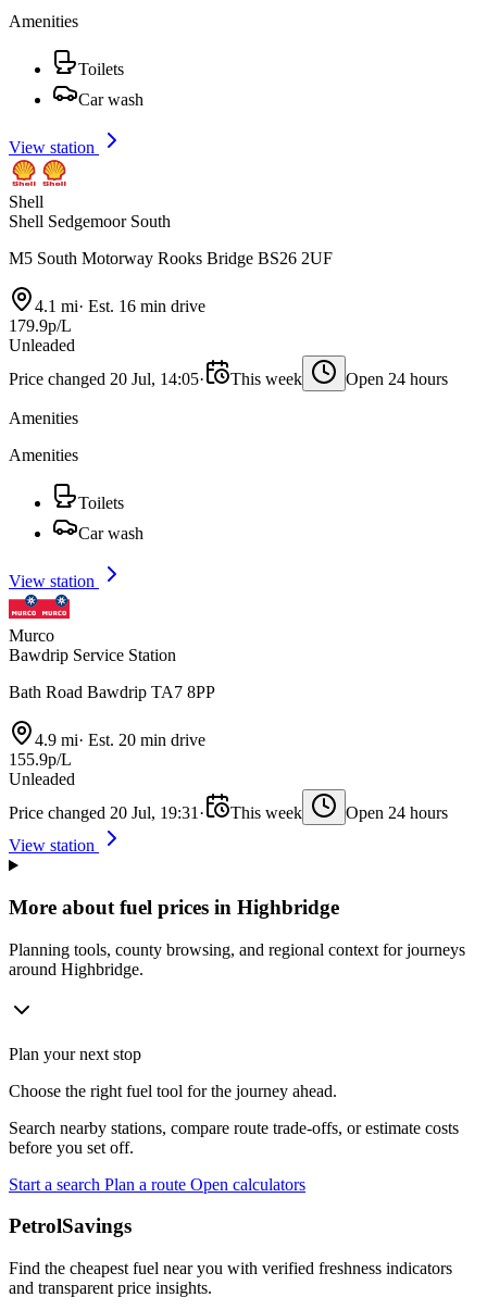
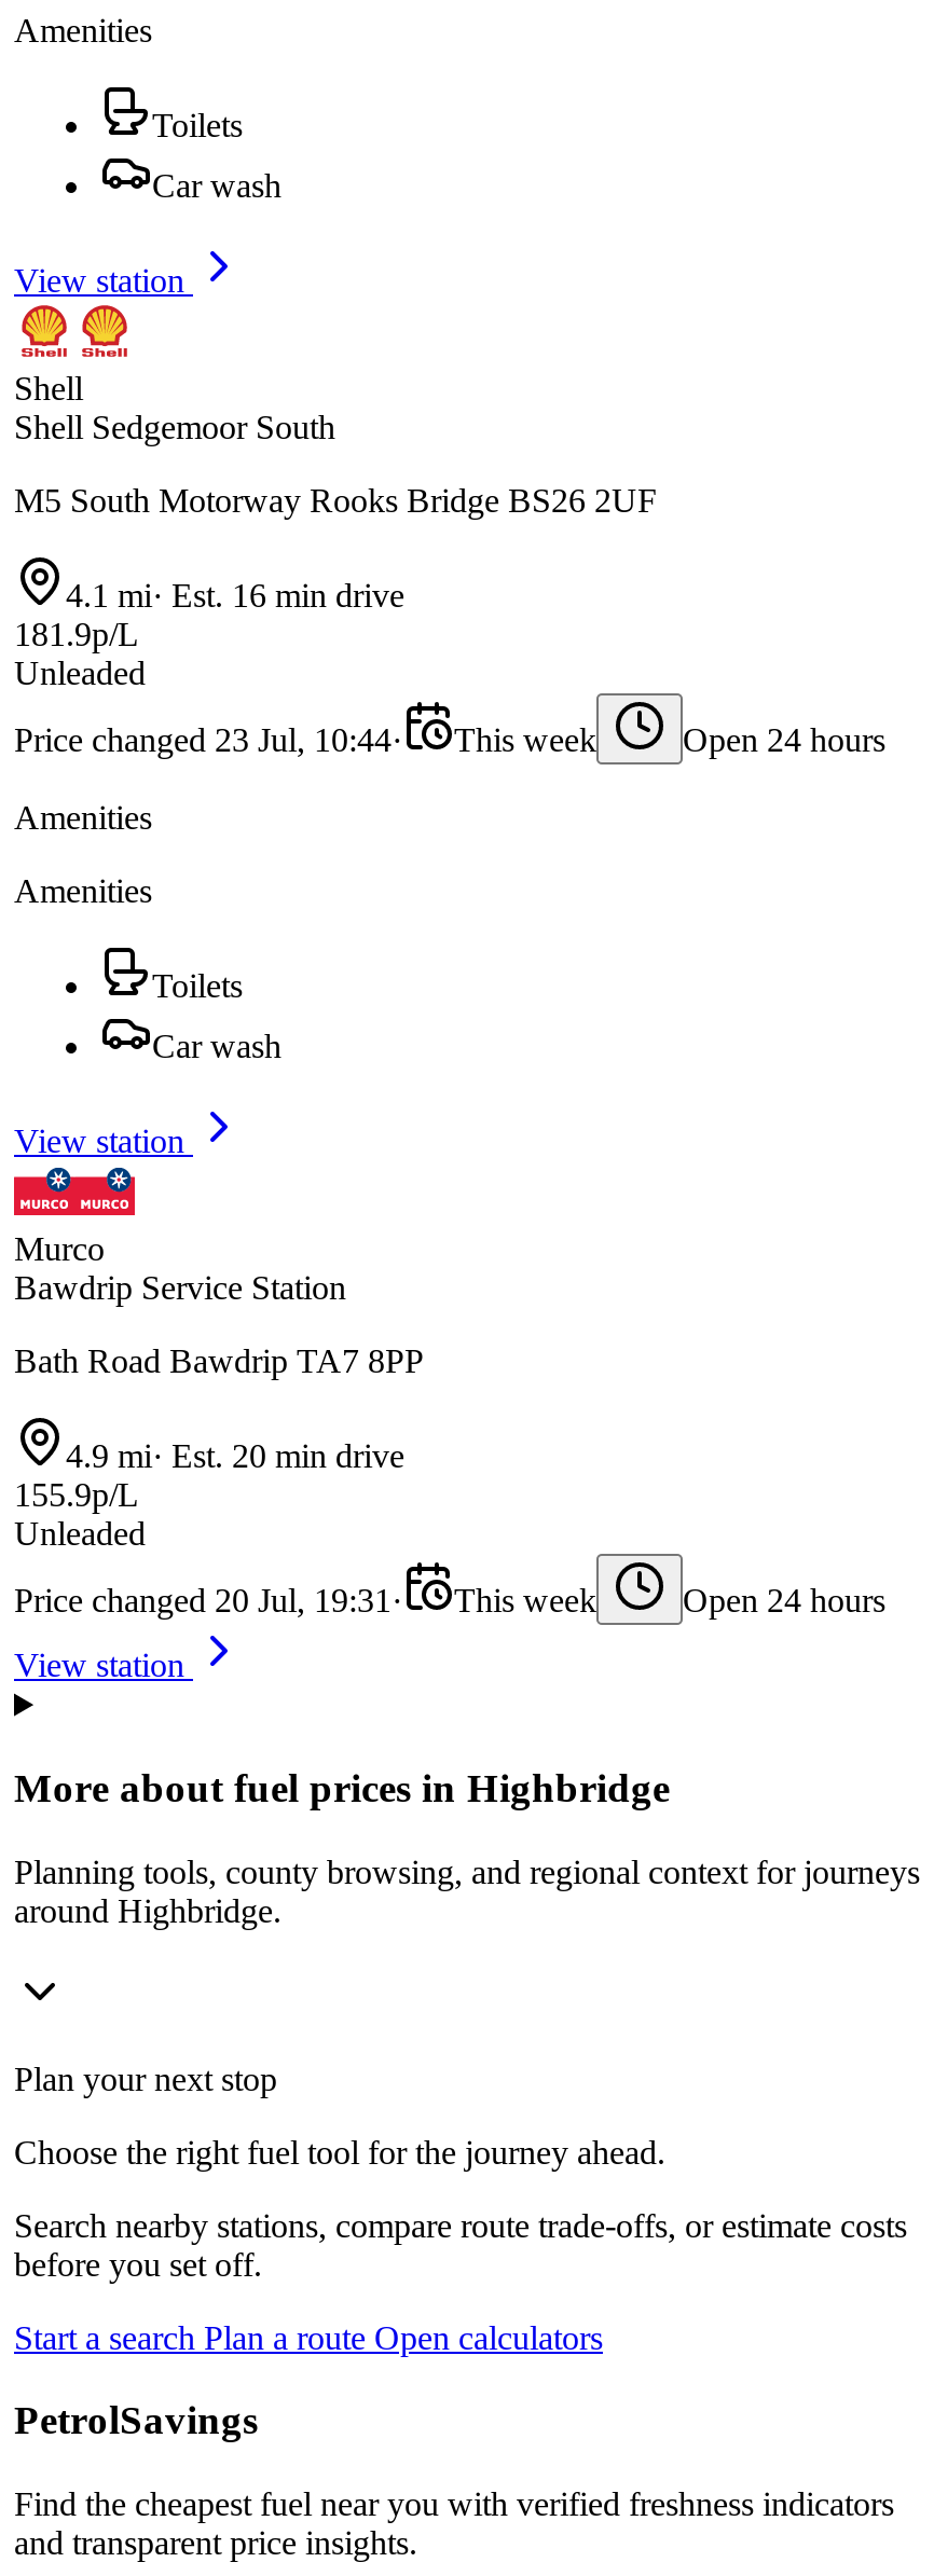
- 179.9p/L
+ 181.9p/L

- Price changed 20 Jul, 14:05·
+ Price changed 23 Jul, 10:44·
